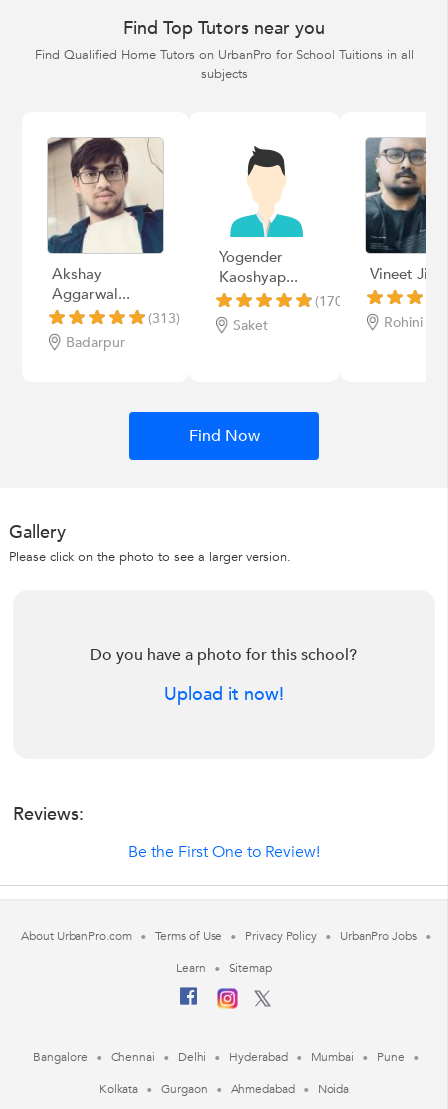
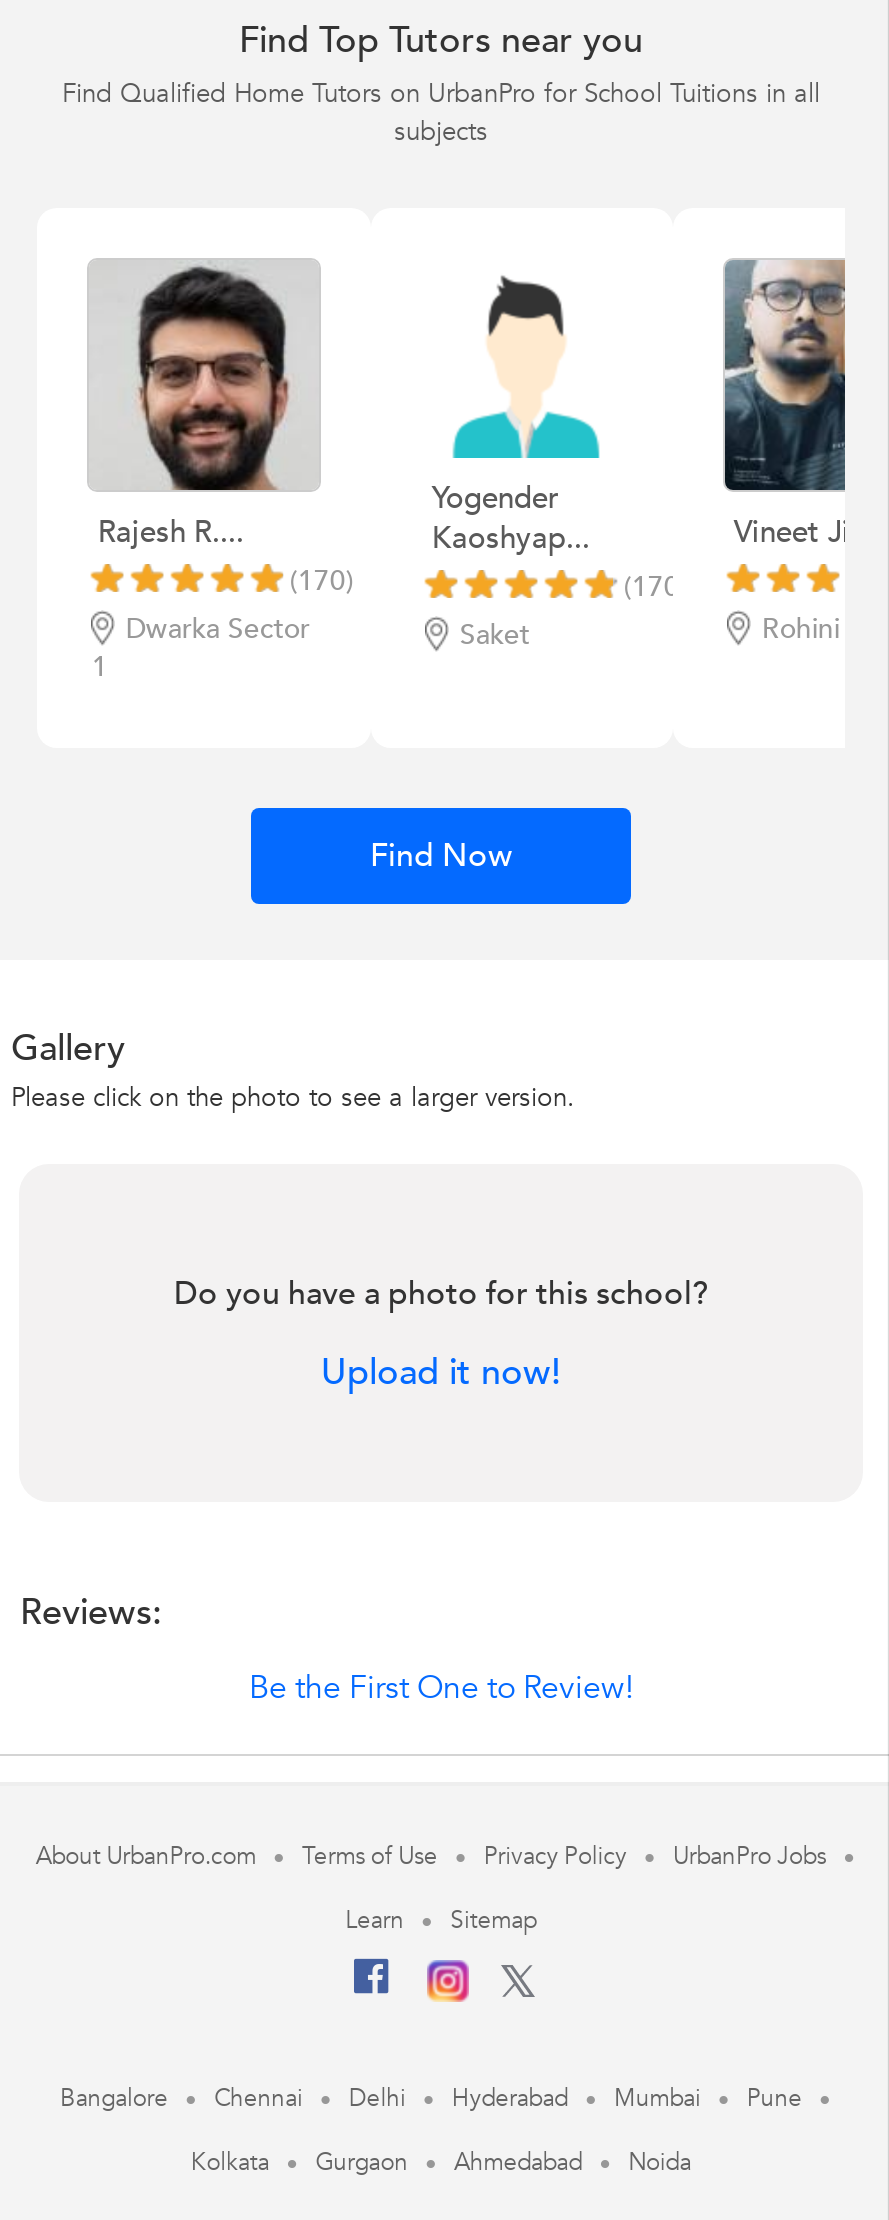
- [image]
- Akshay
- Aggarwal...
- (313)
- Badarpur
+ [image]
+ Rajesh R....
+ (170)
+ Dwarka Sector
+ 1
